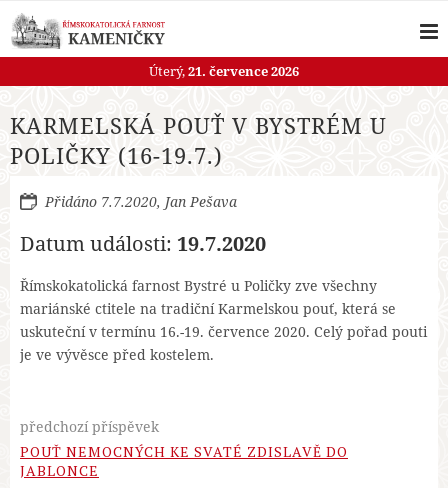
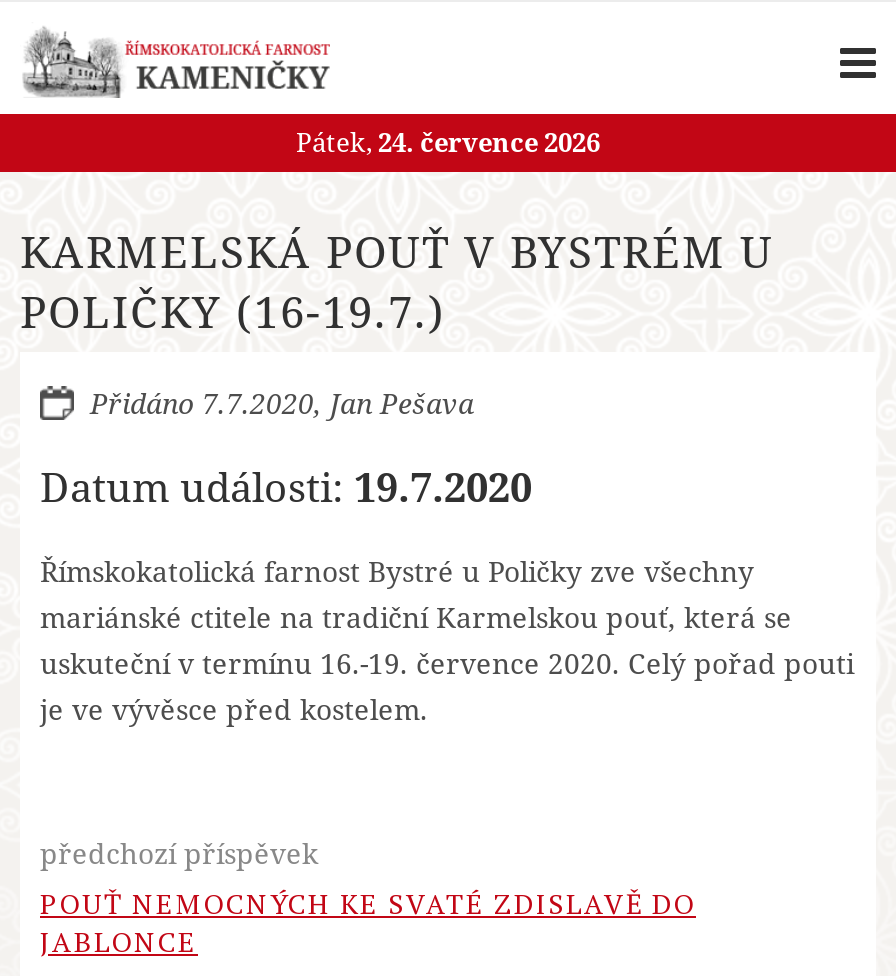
- Úterý, 21. července 2026
+ Pátek, 24. července 2026
